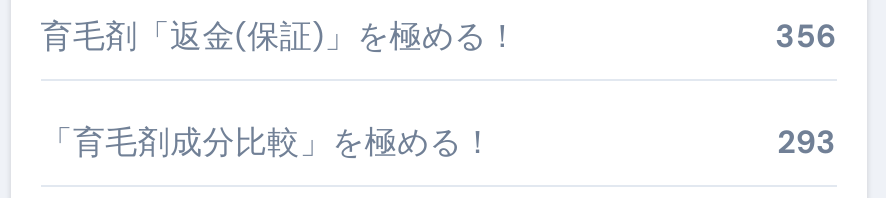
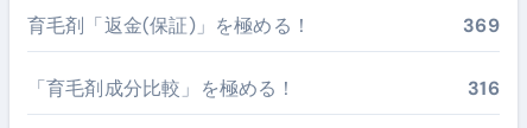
- 356
+ 369

- 293
+ 316
